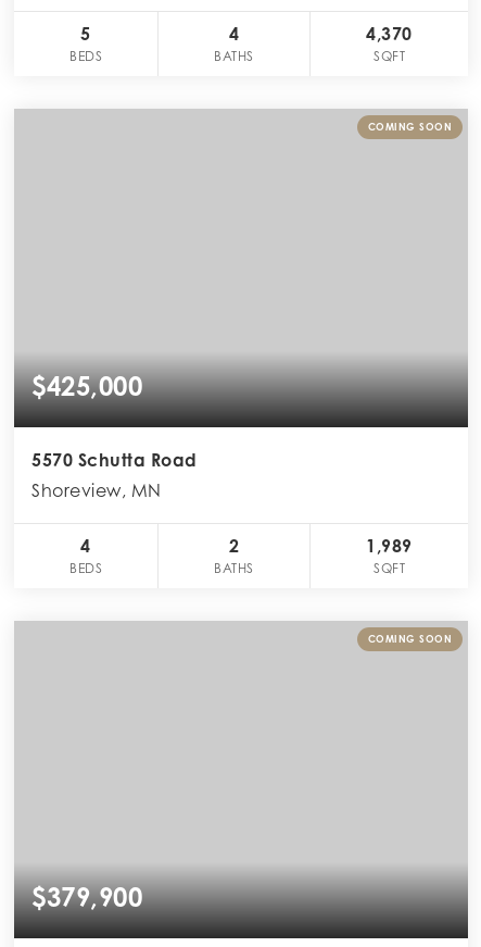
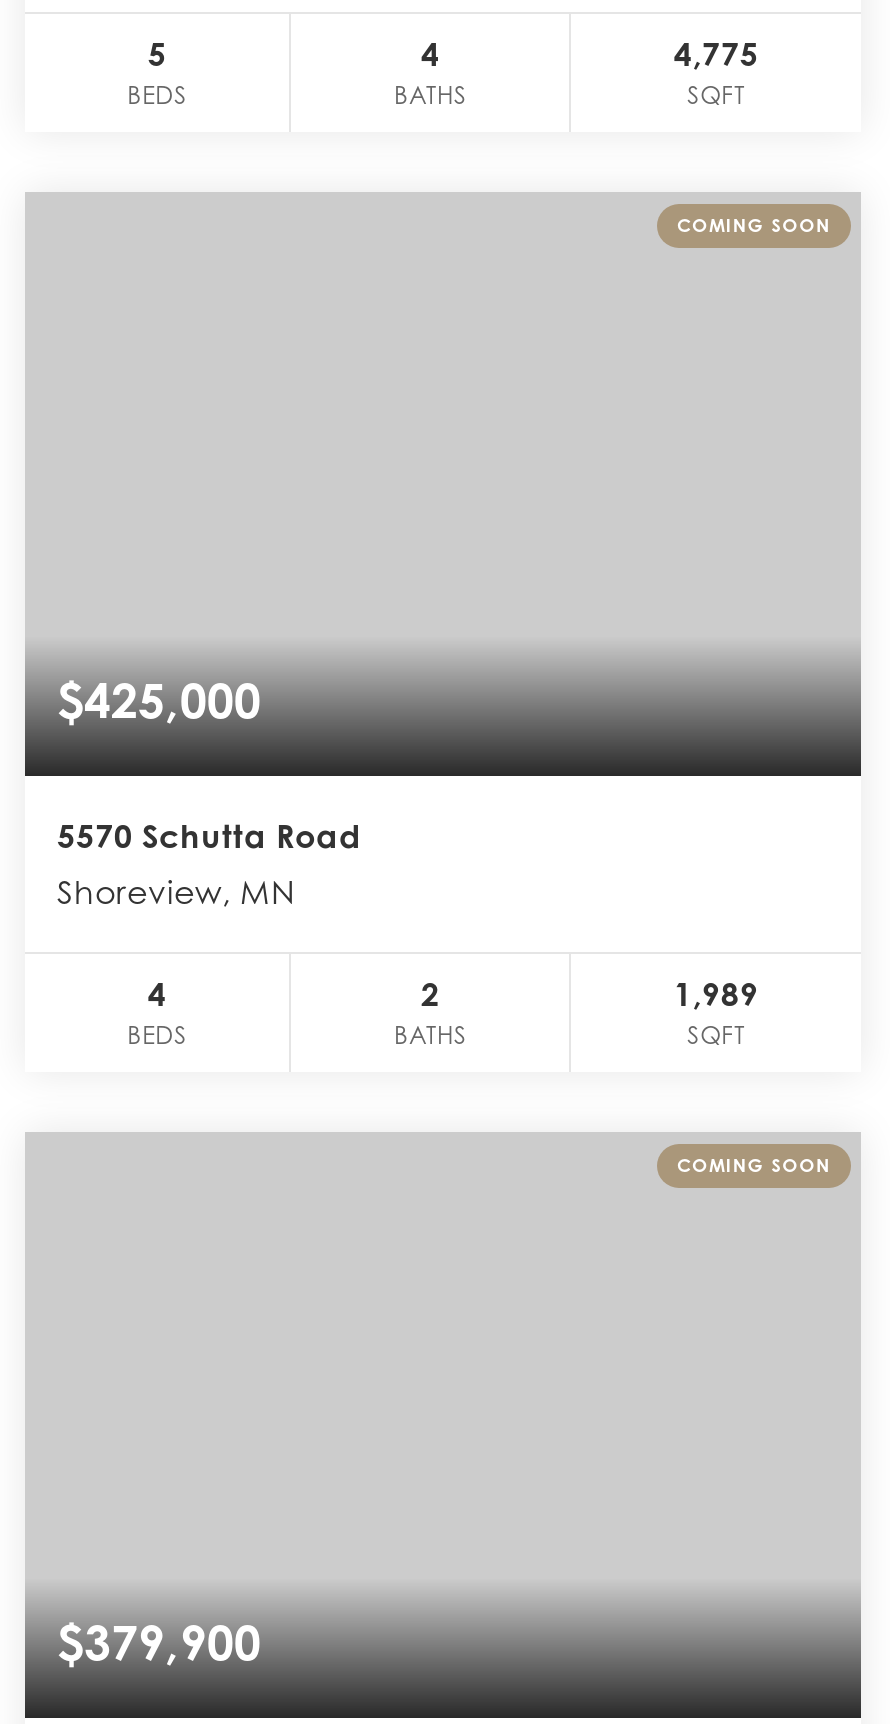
- 4,370
+ 4,775
